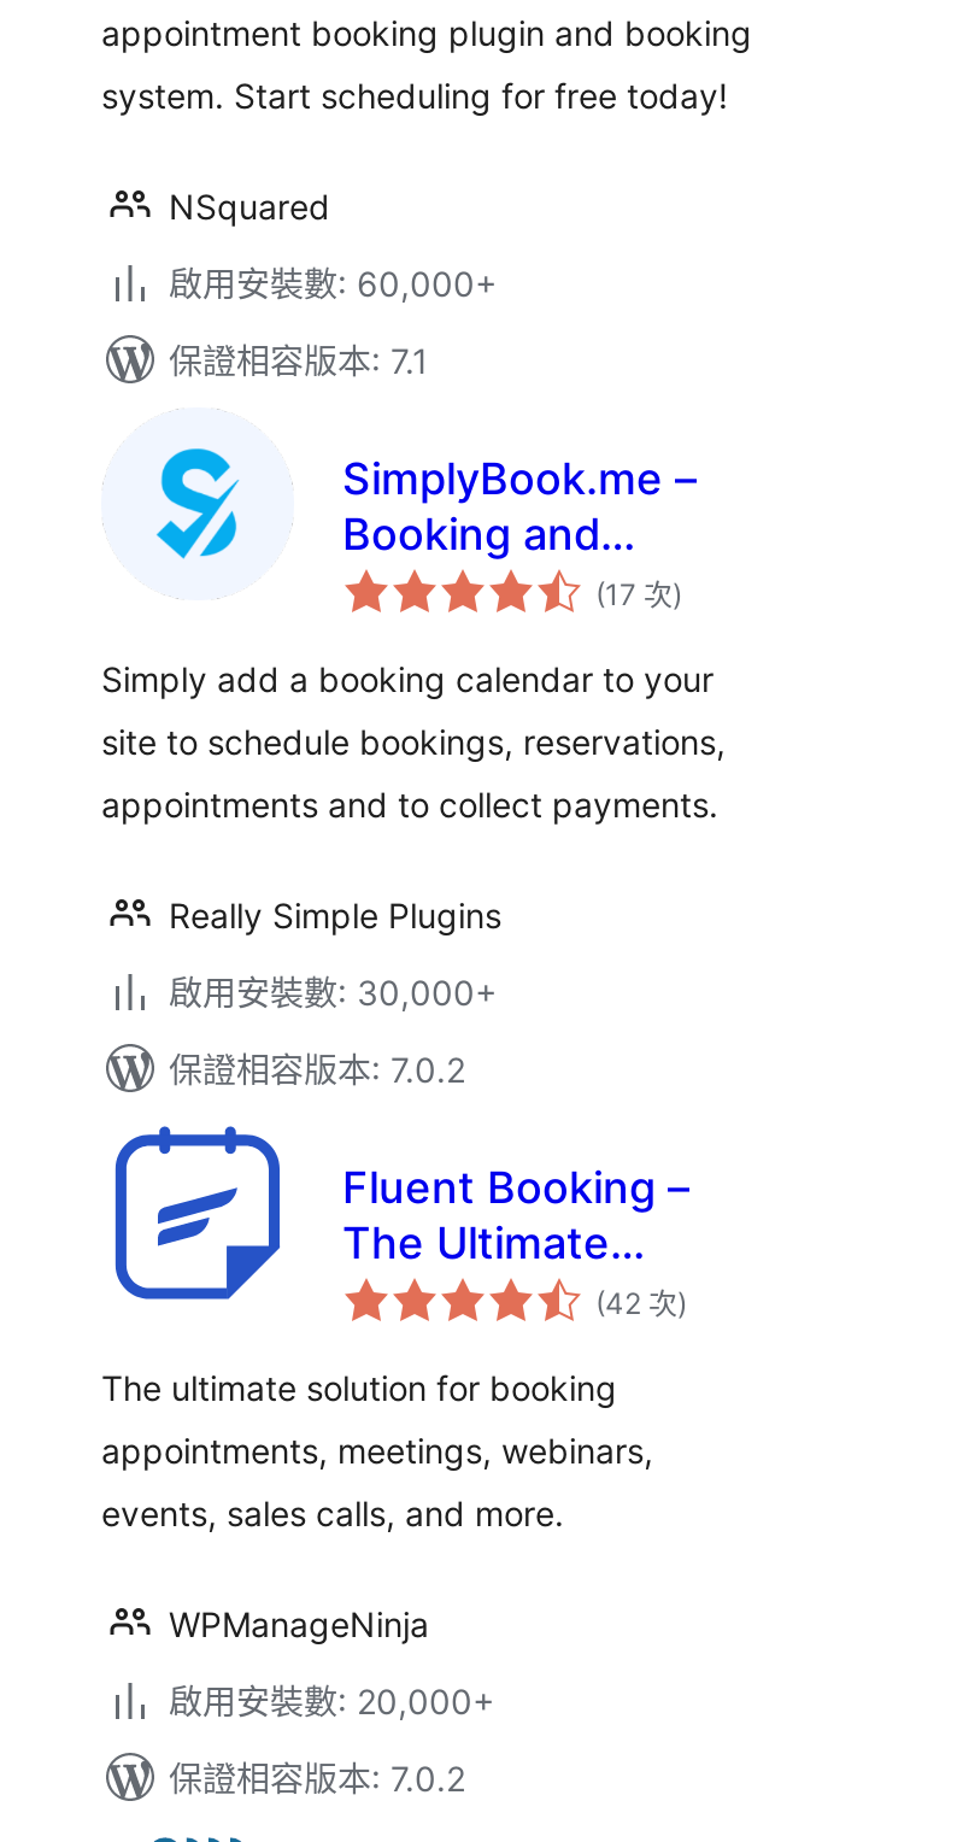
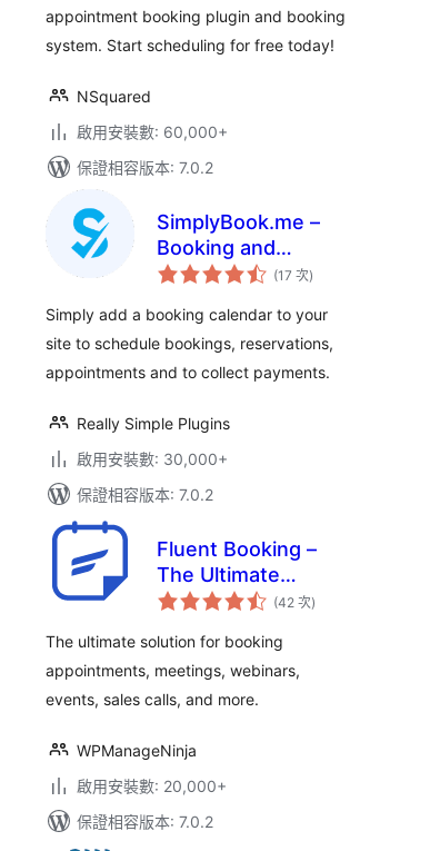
- 保證相容版本: 7.1
+ 保證相容版本: 7.0.2
